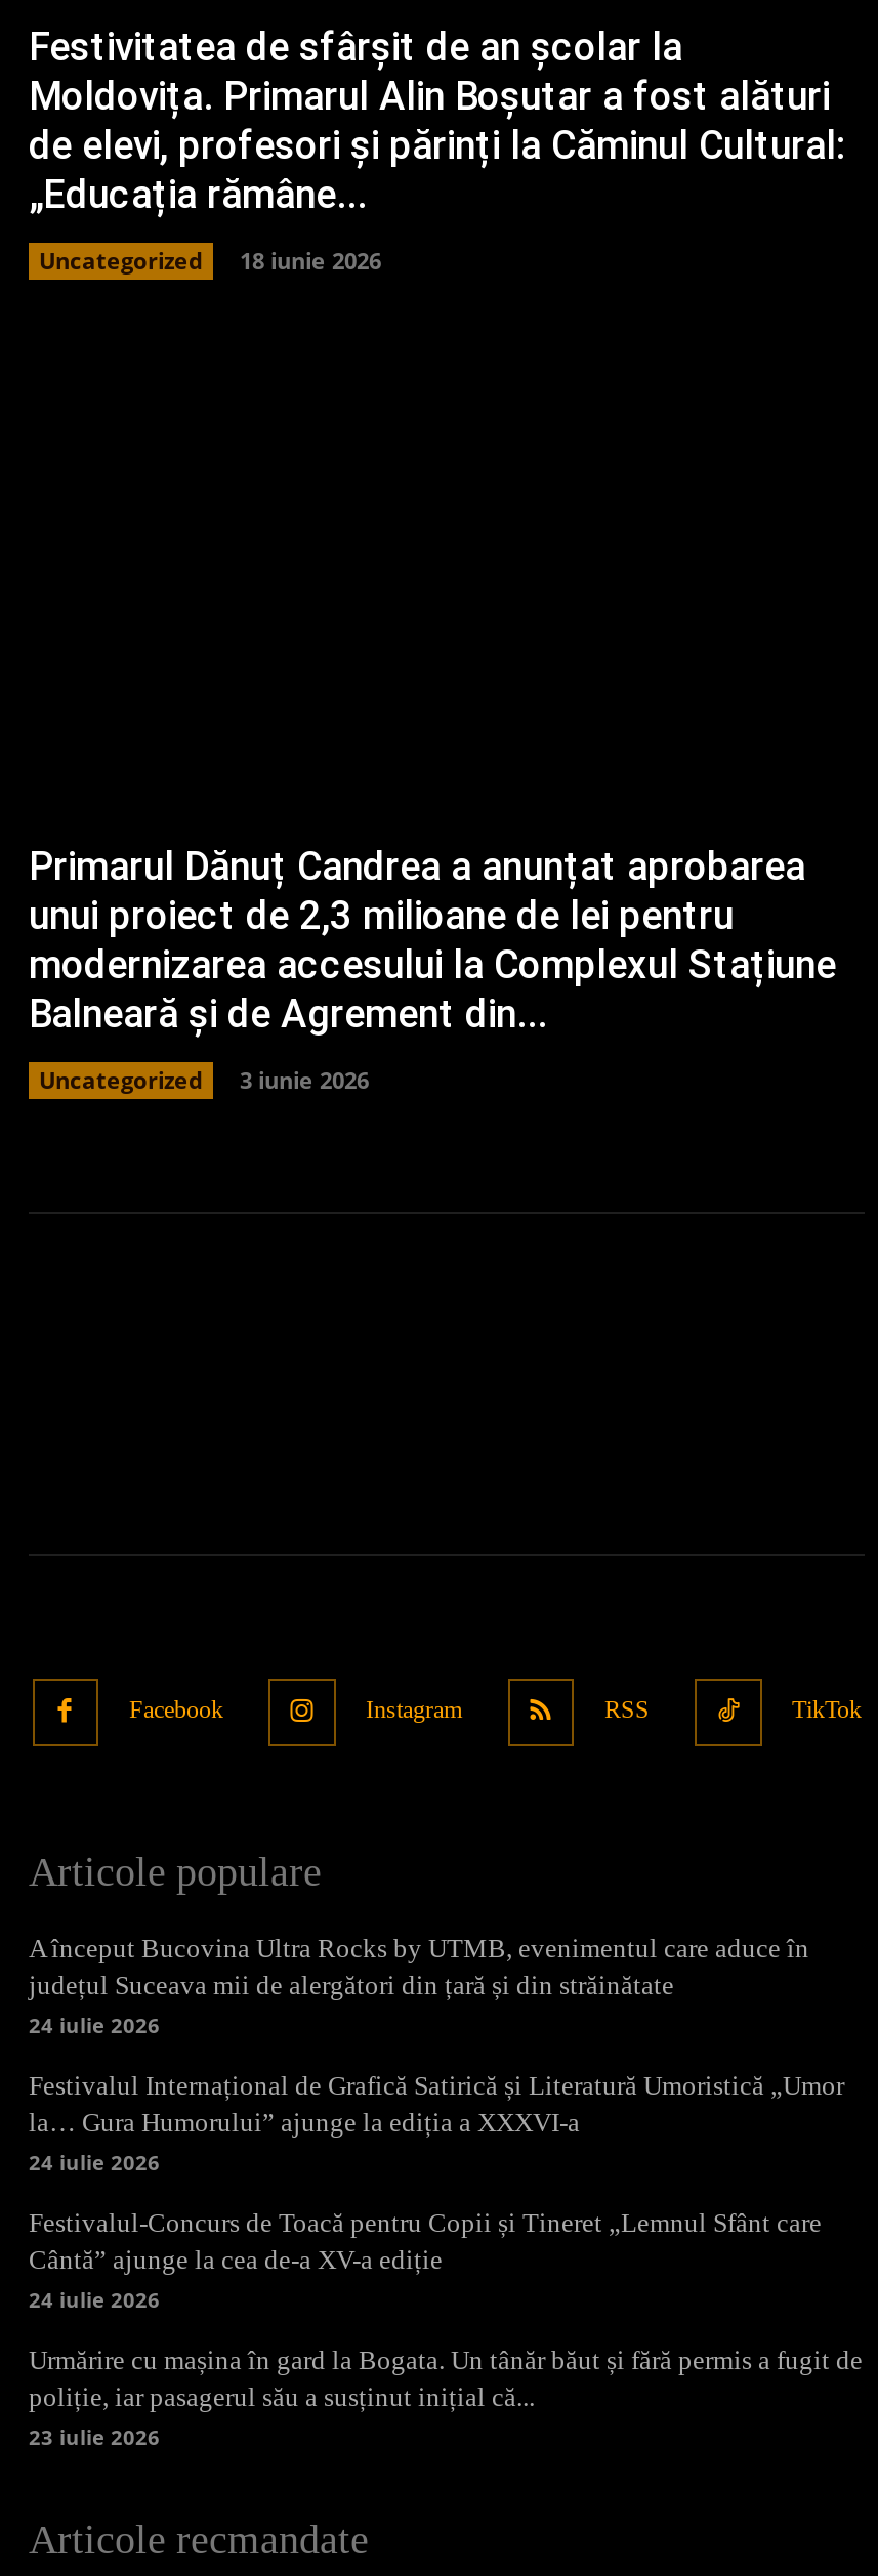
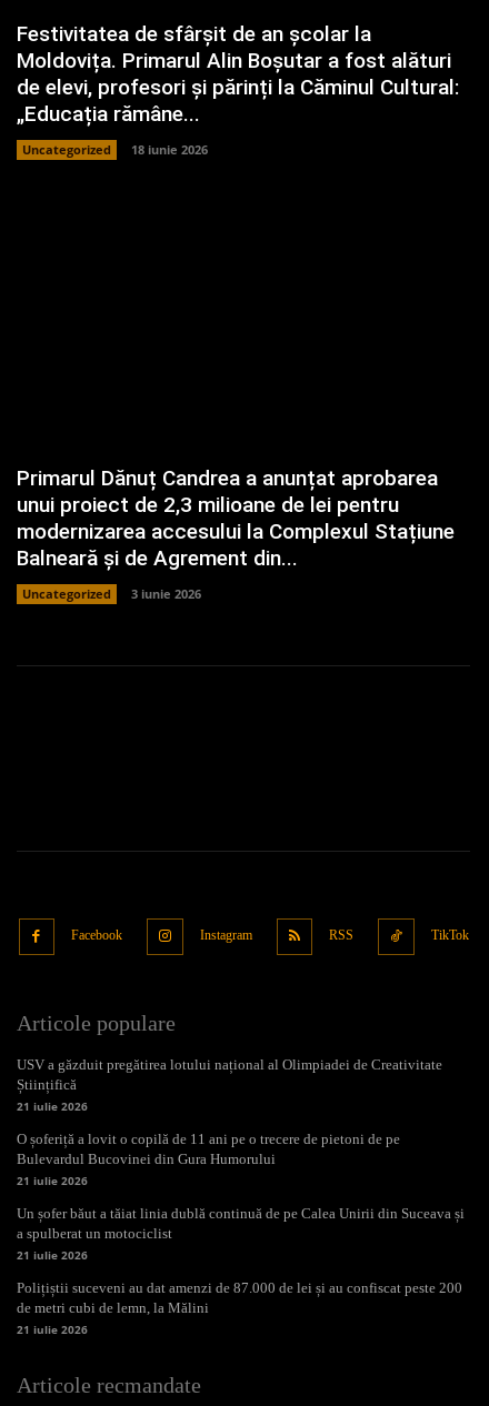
- A început Bucovina Ultra Rocks by UTMB, evenimentul care aduce în
- județul Suceava mii de alergători din țară și din străinătate
- 24 iulie 2026
+ USV a găzduit pregătirea lotului național al Olimpiadei de Creativitate
+ Științifică
+ 21 iulie 2026

- Festivalul Internațional de Grafică Satirică și Literatură Umoristică „Umor
- la… Gura Humorului” ajunge la ediția a XXXVI-a
- 24 iulie 2026
+ O șoferiță a lovit o copilă de 11 ani pe o trecere de pietoni de pe
+ Bulevardul Bucovinei din Gura Humorului
+ 21 iulie 2026

- Festivalul-Concurs de Toacă pentru Copii și Tineret „Lemnul Sfânt care
- Cântă” ajunge la cea de-a XV-a ediție
- 24 iulie 2026
+ Un șofer băut a tăiat linia dublă continuă de pe Calea Unirii din Suceava și
+ a spulberat un motociclist
+ 21 iulie 2026

- Urmărire cu mașina în gard la Bogata. Un tânăr băut și fără permis a fugit de
- poliție, iar pasagerul său a susținut inițial că...
- 23 iulie 2026
+ Polițiștii suceveni au dat amenzi de 87.000 de lei și au confiscat peste 200
+ de metri cubi de lemn, la Mălini
+ 21 iulie 2026
